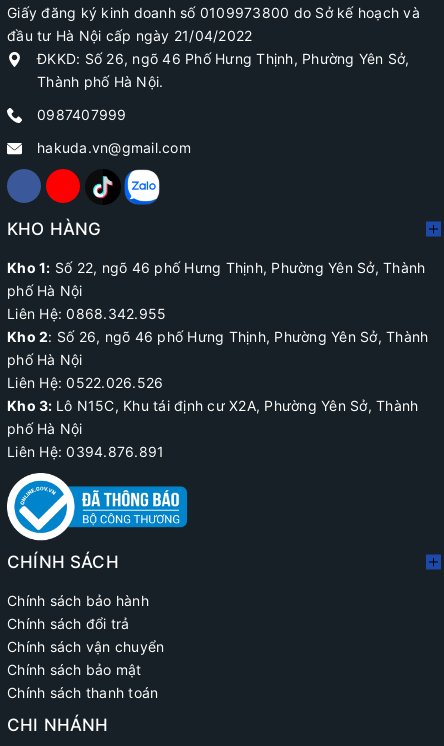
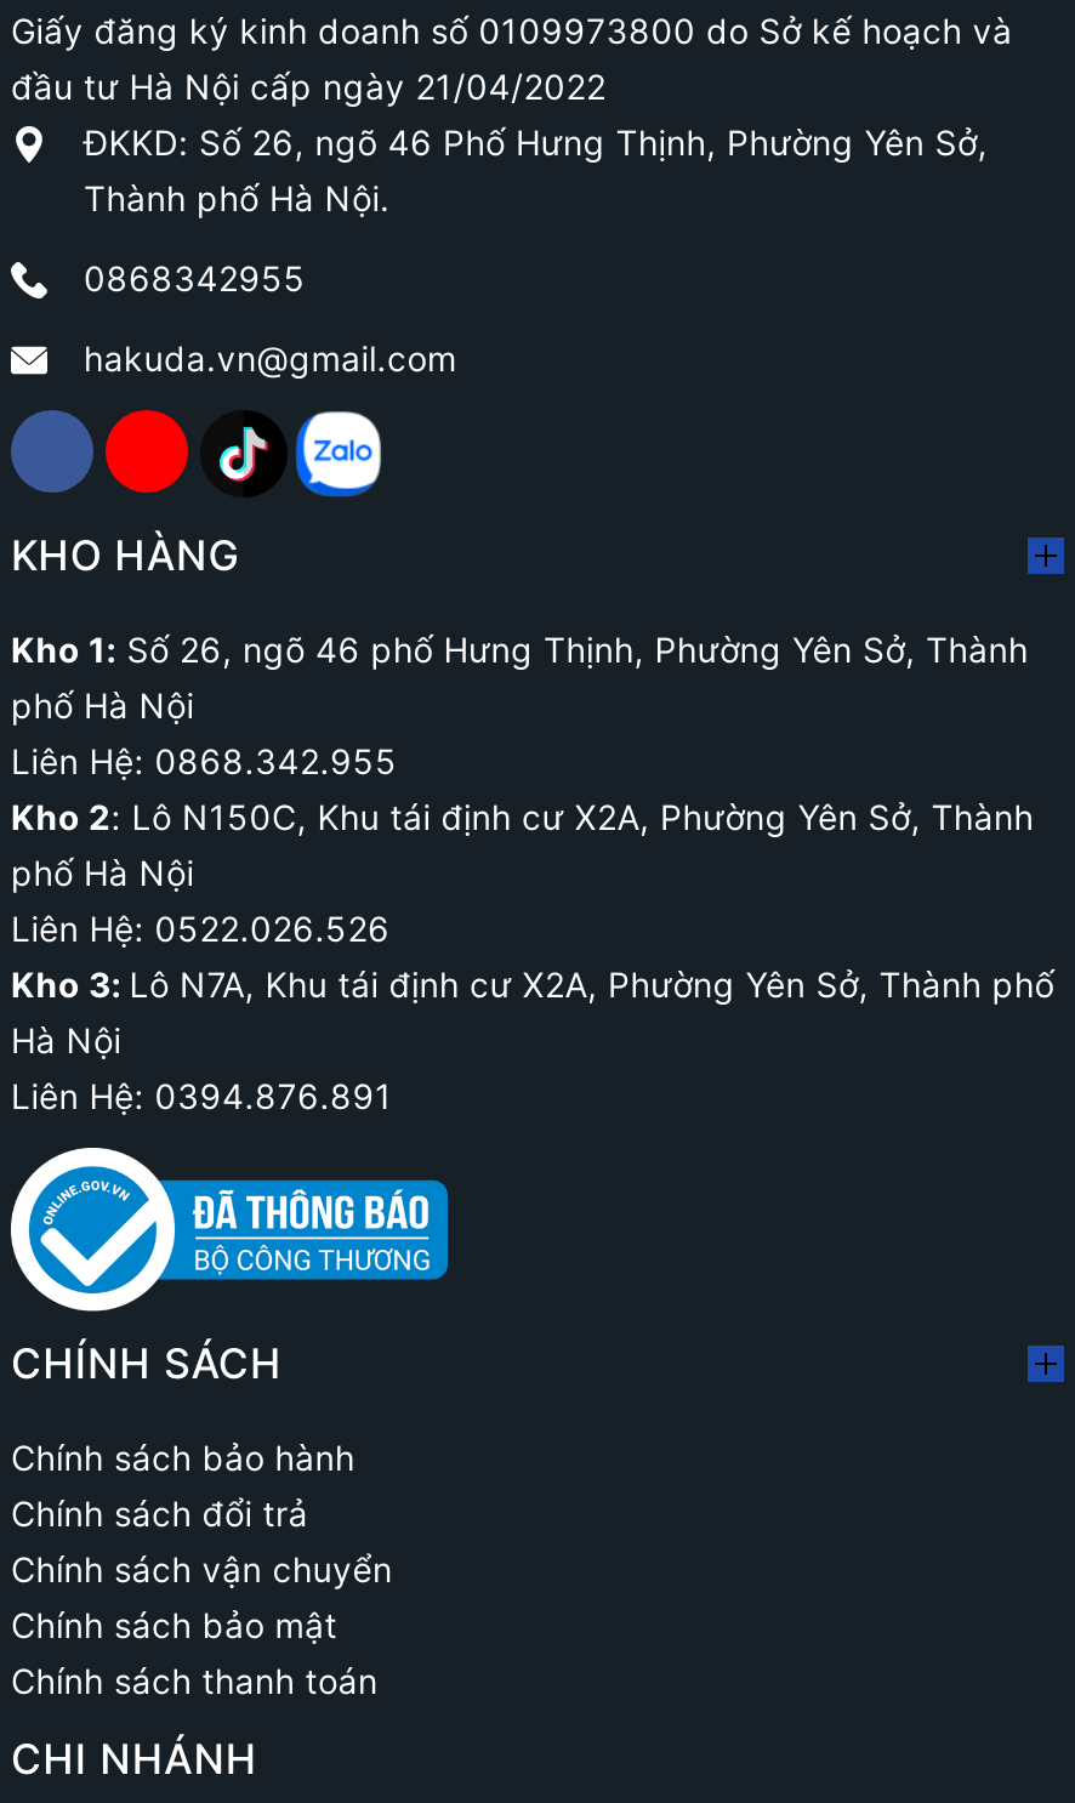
- 0987407999
+ 0868342955

- Kho 1: Số 22, ngõ 46 phố Hưng Thịnh, Phường Yên Sở, Thành
+ Kho 1: Số 26, ngõ 46 phố Hưng Thịnh, Phường Yên Sở, Thành

- Kho 2: Số 26, ngõ 46 phố Hưng Thịnh, Phường Yên Sở, Thành
+ Kho 2: Lô N150C, Khu tái định cư X2A, Phường Yên Sở, Thành

- Kho 3: Lô N15C, Khu tái định cư X2A, Phường Yên Sở, Thành
- phố Hà Nội
+ Kho 3: Lô N7A, Khu tái định cư X2A, Phường Yên Sở, Thành phố
+ Hà Nội
